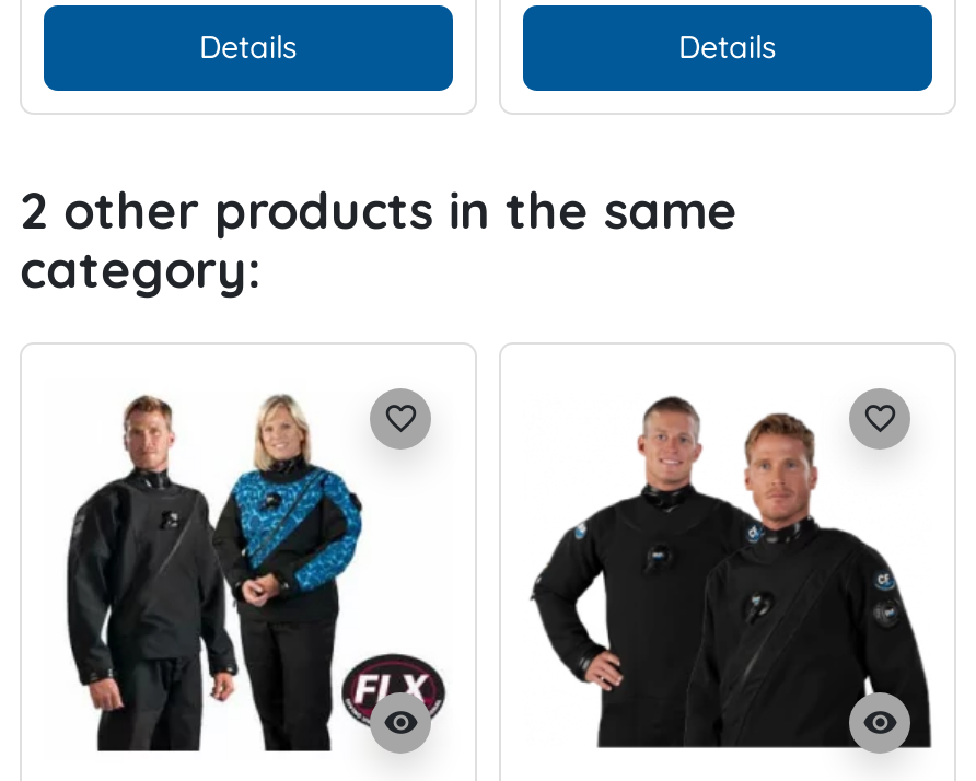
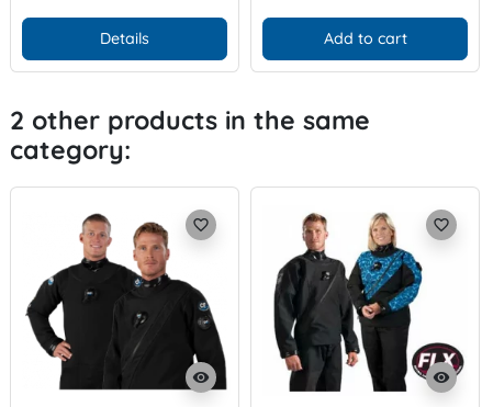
- Details
+ Add to cart

- [image]
+ [image]

- [image]
+ [image]
